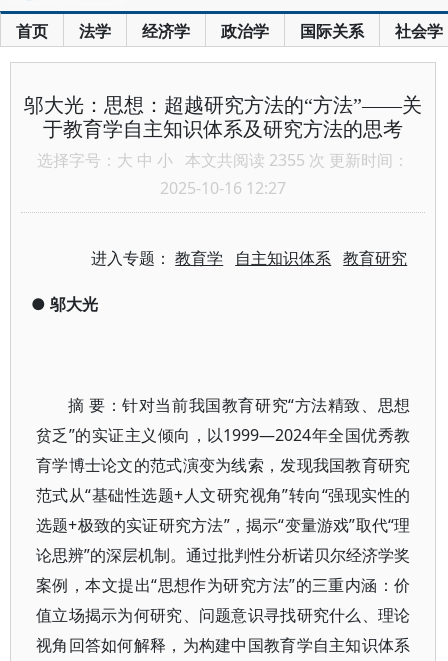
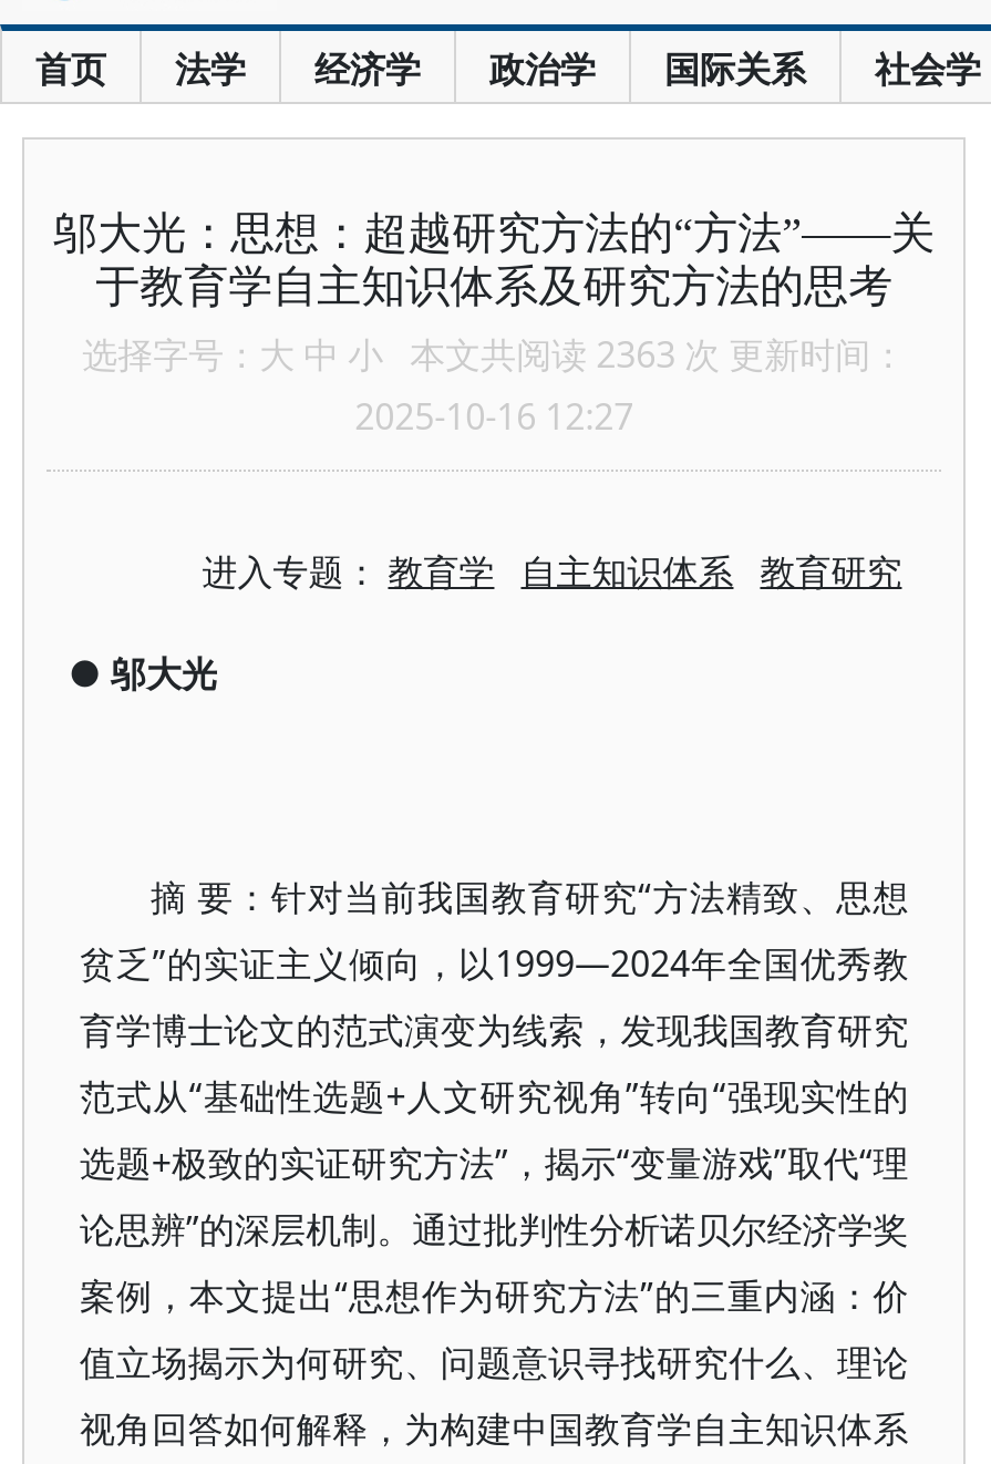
- 选择字号：大 中 小本文共阅读 2355 次 更新时间：
+ 选择字号：大 中 小本文共阅读 2363 次 更新时间：
